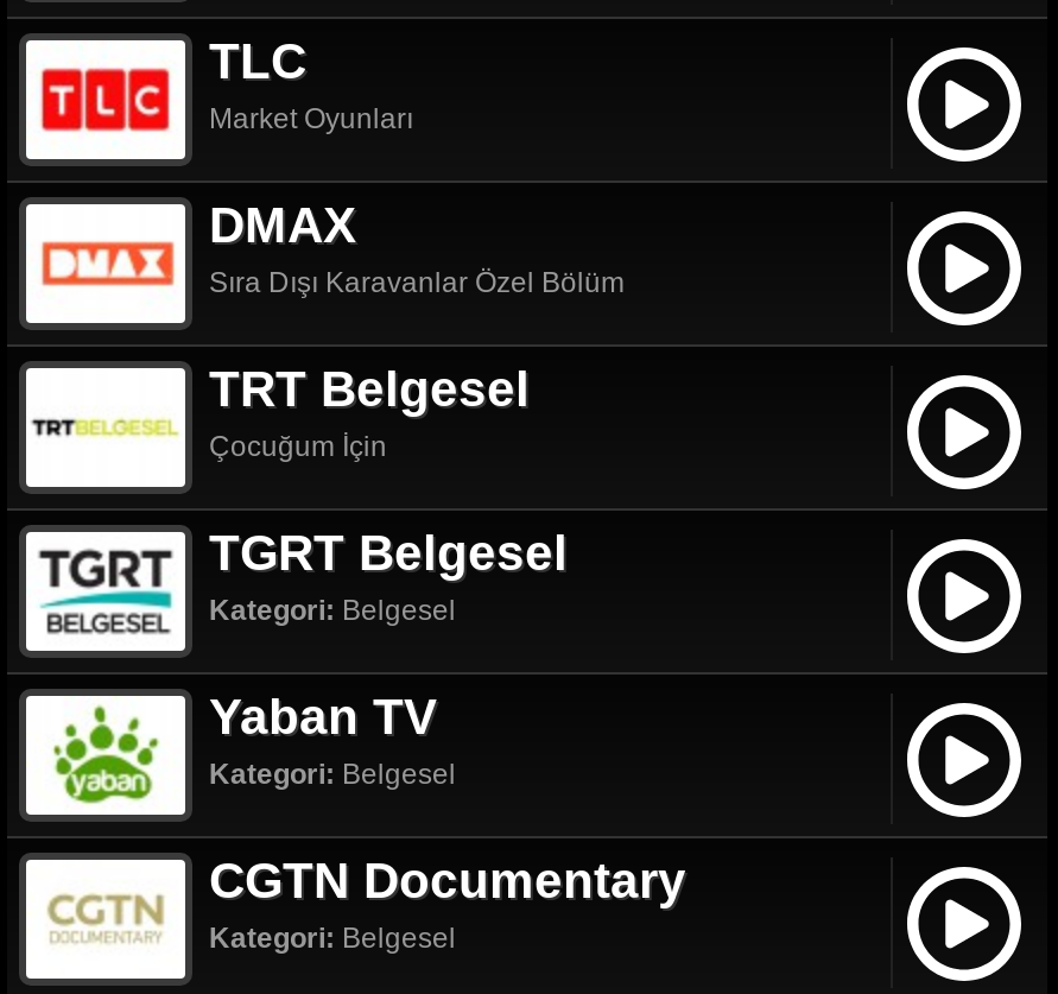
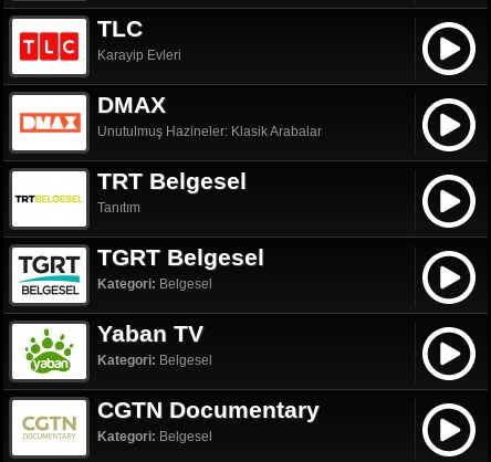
- Market Oyunları
+ Karayip Evleri

- Sıra Dışı Karavanlar Özel Bölüm
+ Unutulmuş Hazineler: Klasik Arabalar

- Çocuğum İçin
+ Tanıtım
